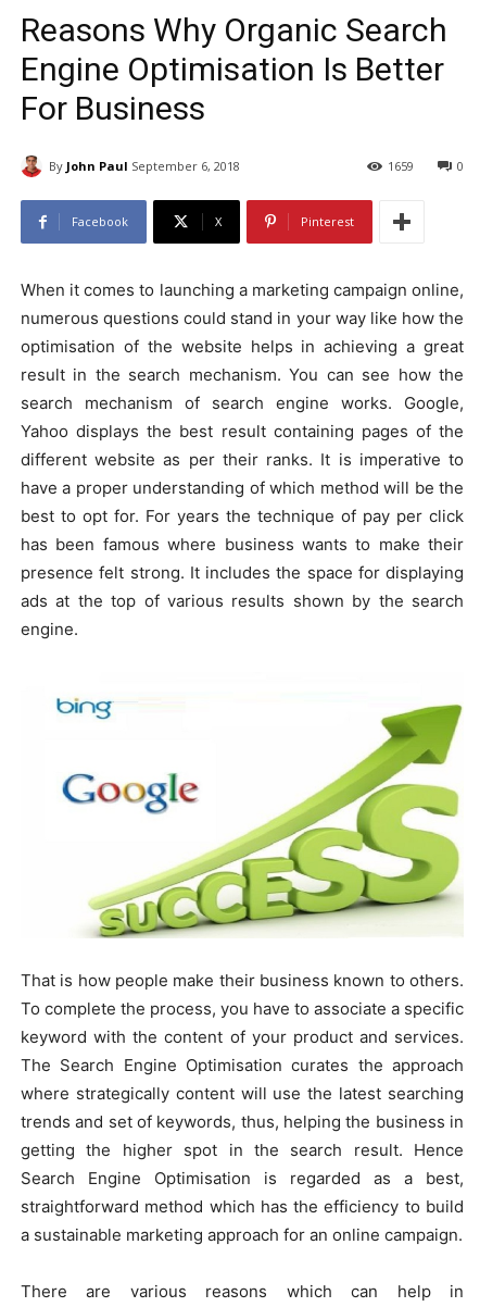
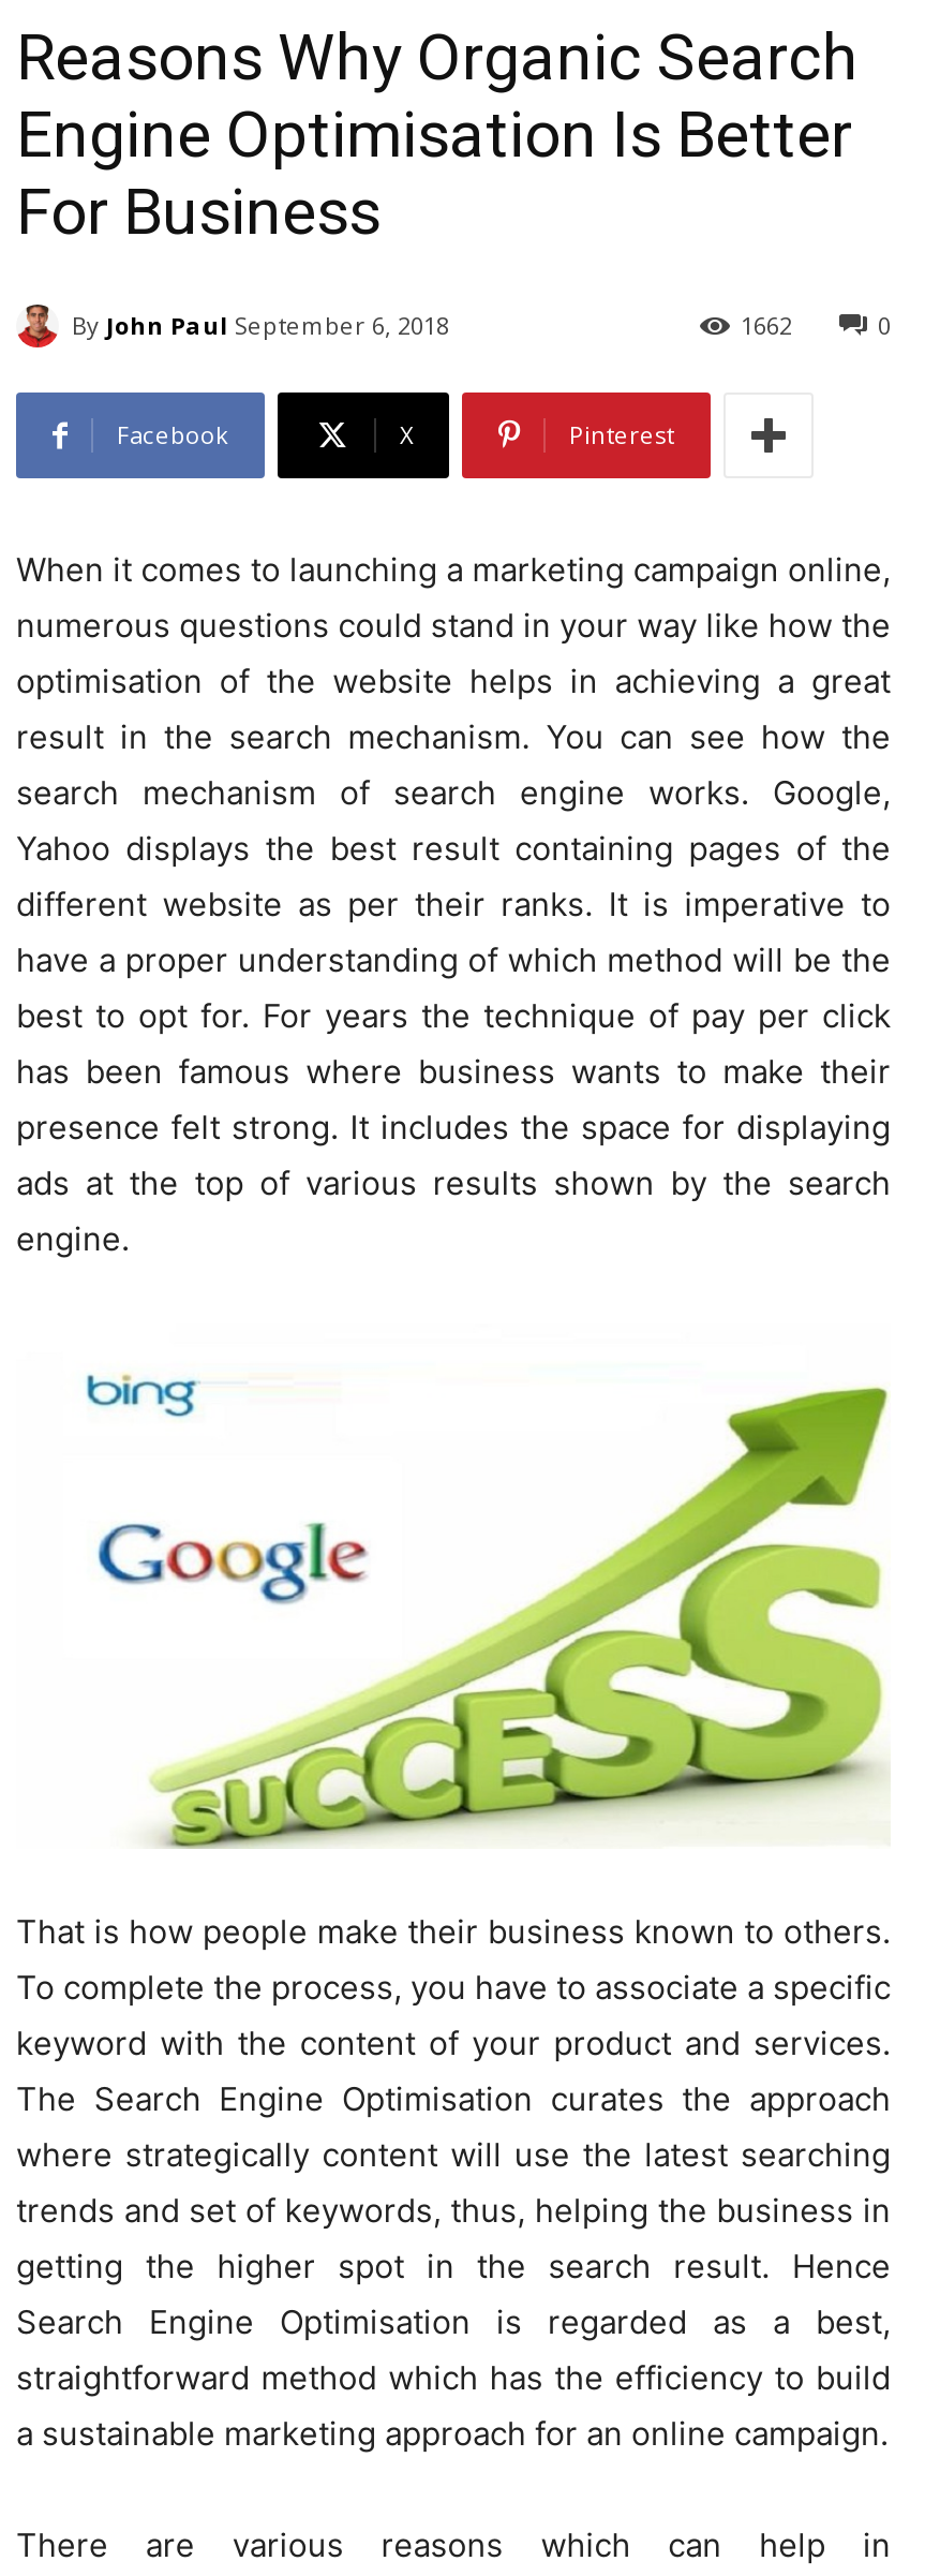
- 1659
+ 1662
